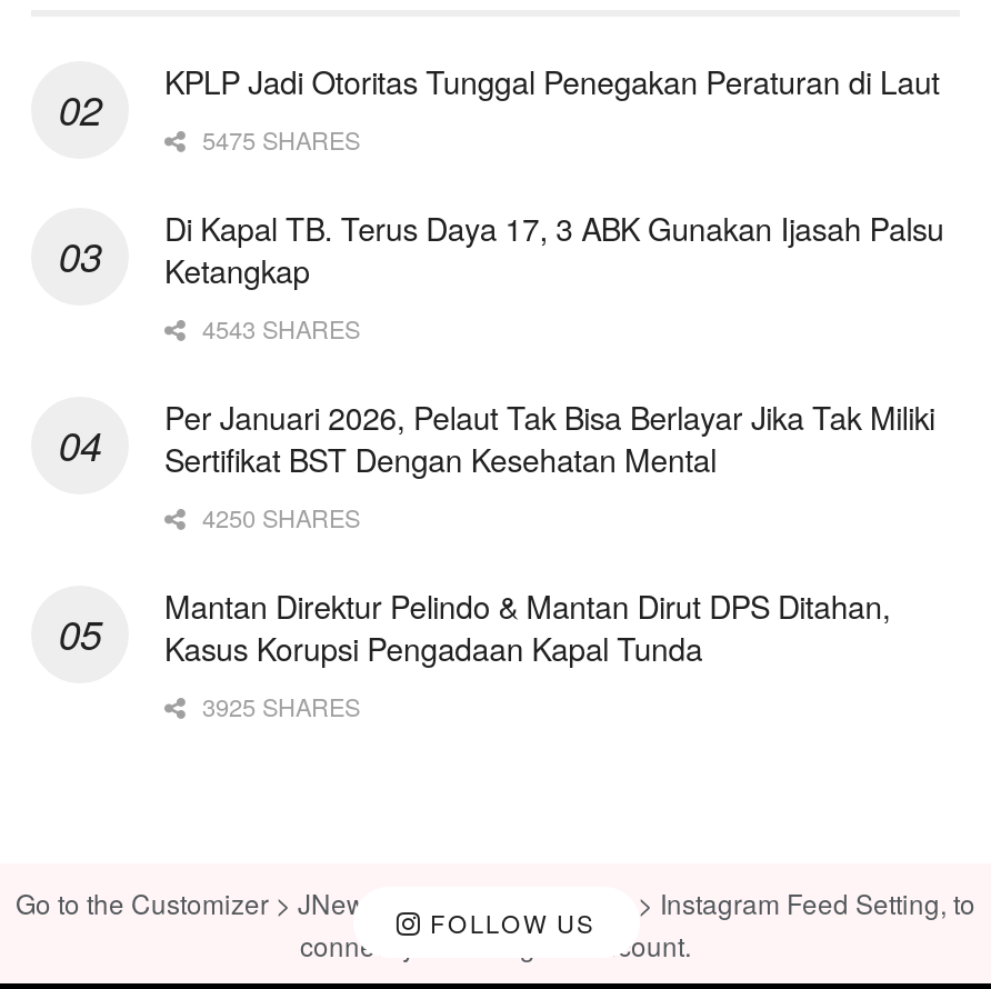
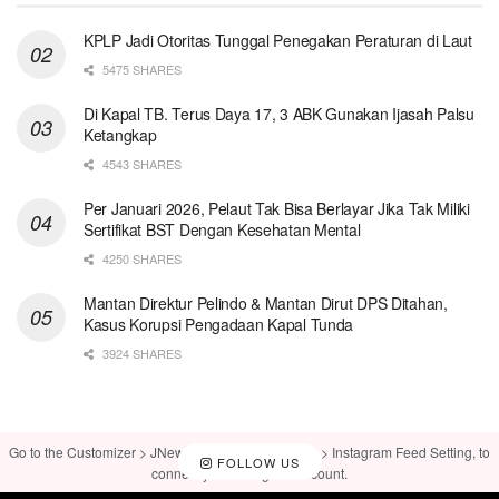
- 3925 SHARES
+ 3924 SHARES
